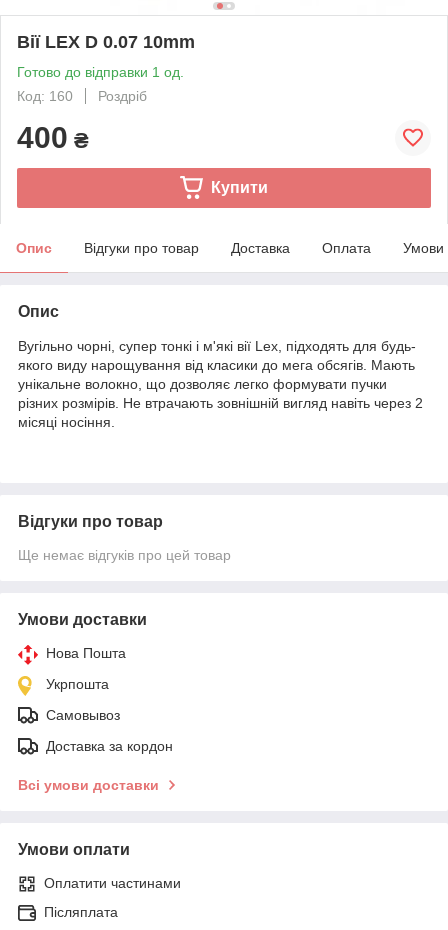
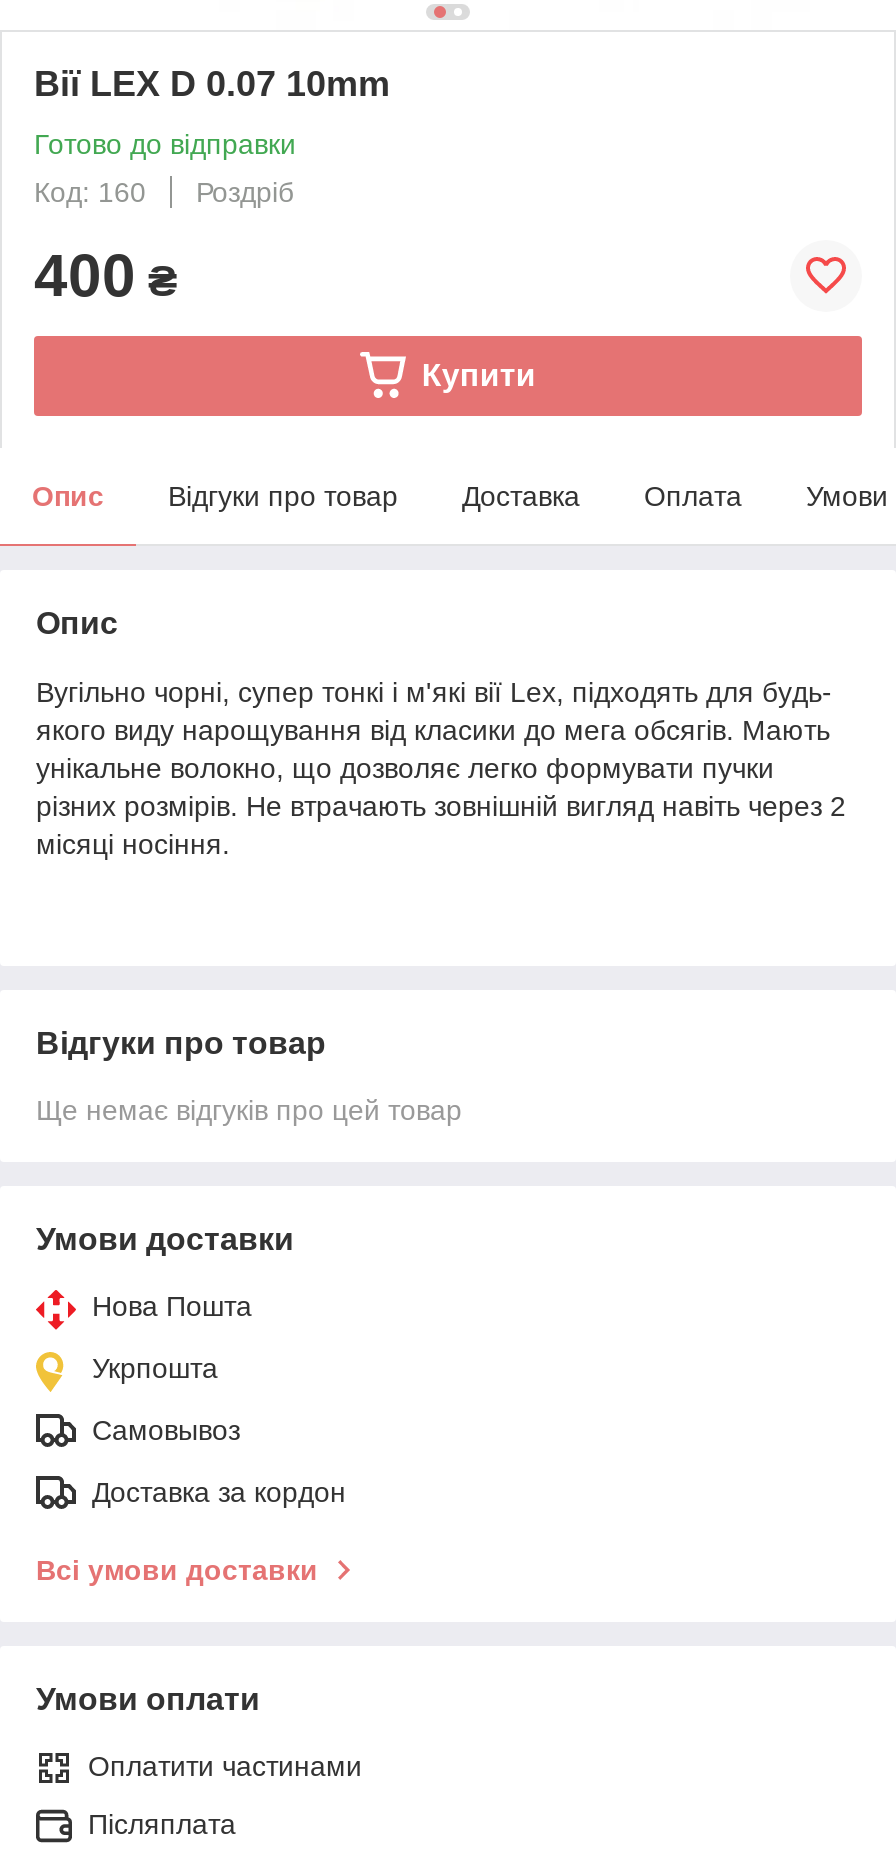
- Готово до відправки 1 од.
+ Готово до відправки
